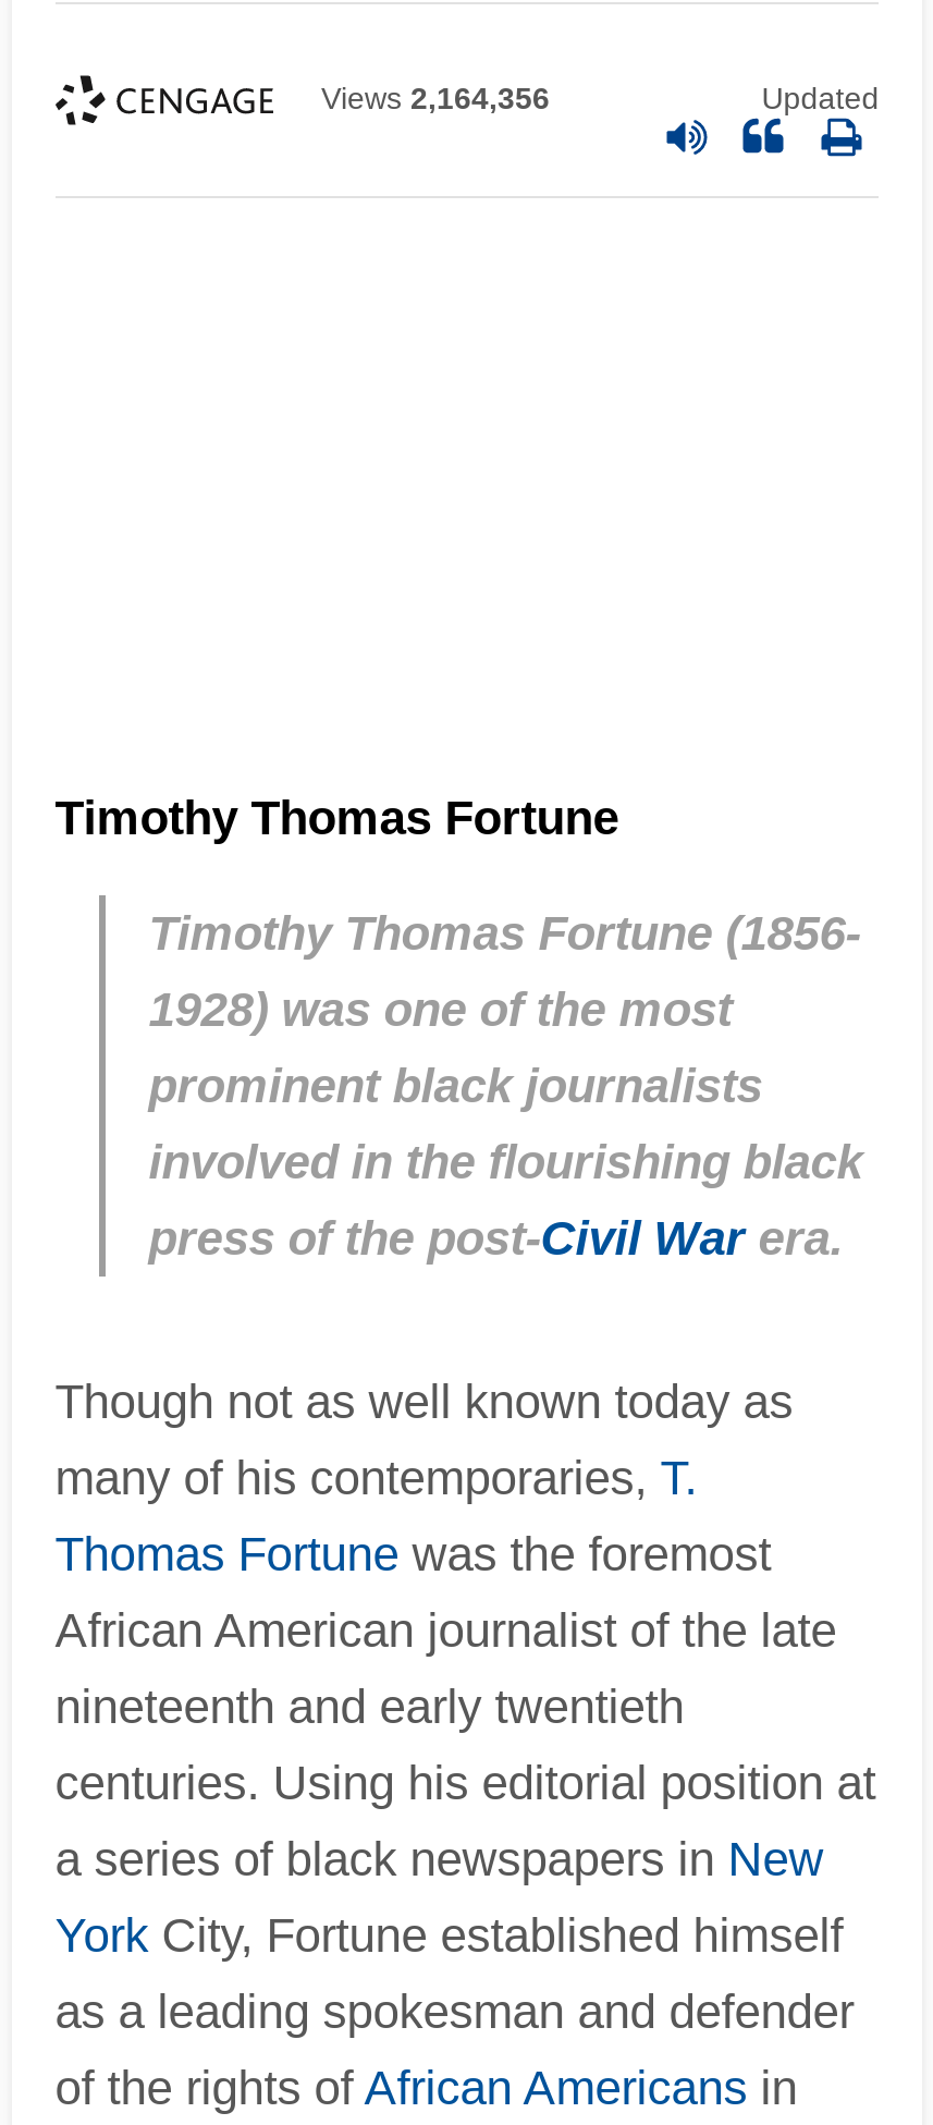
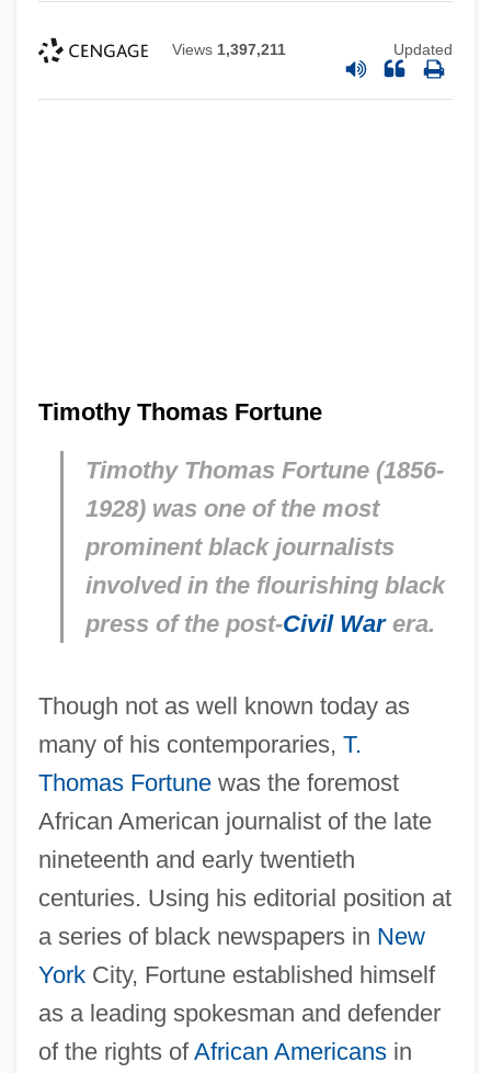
- Views 2,164,356
+ Views 1,397,211
